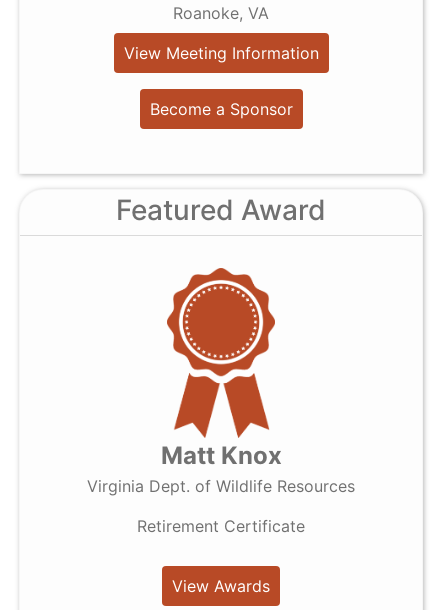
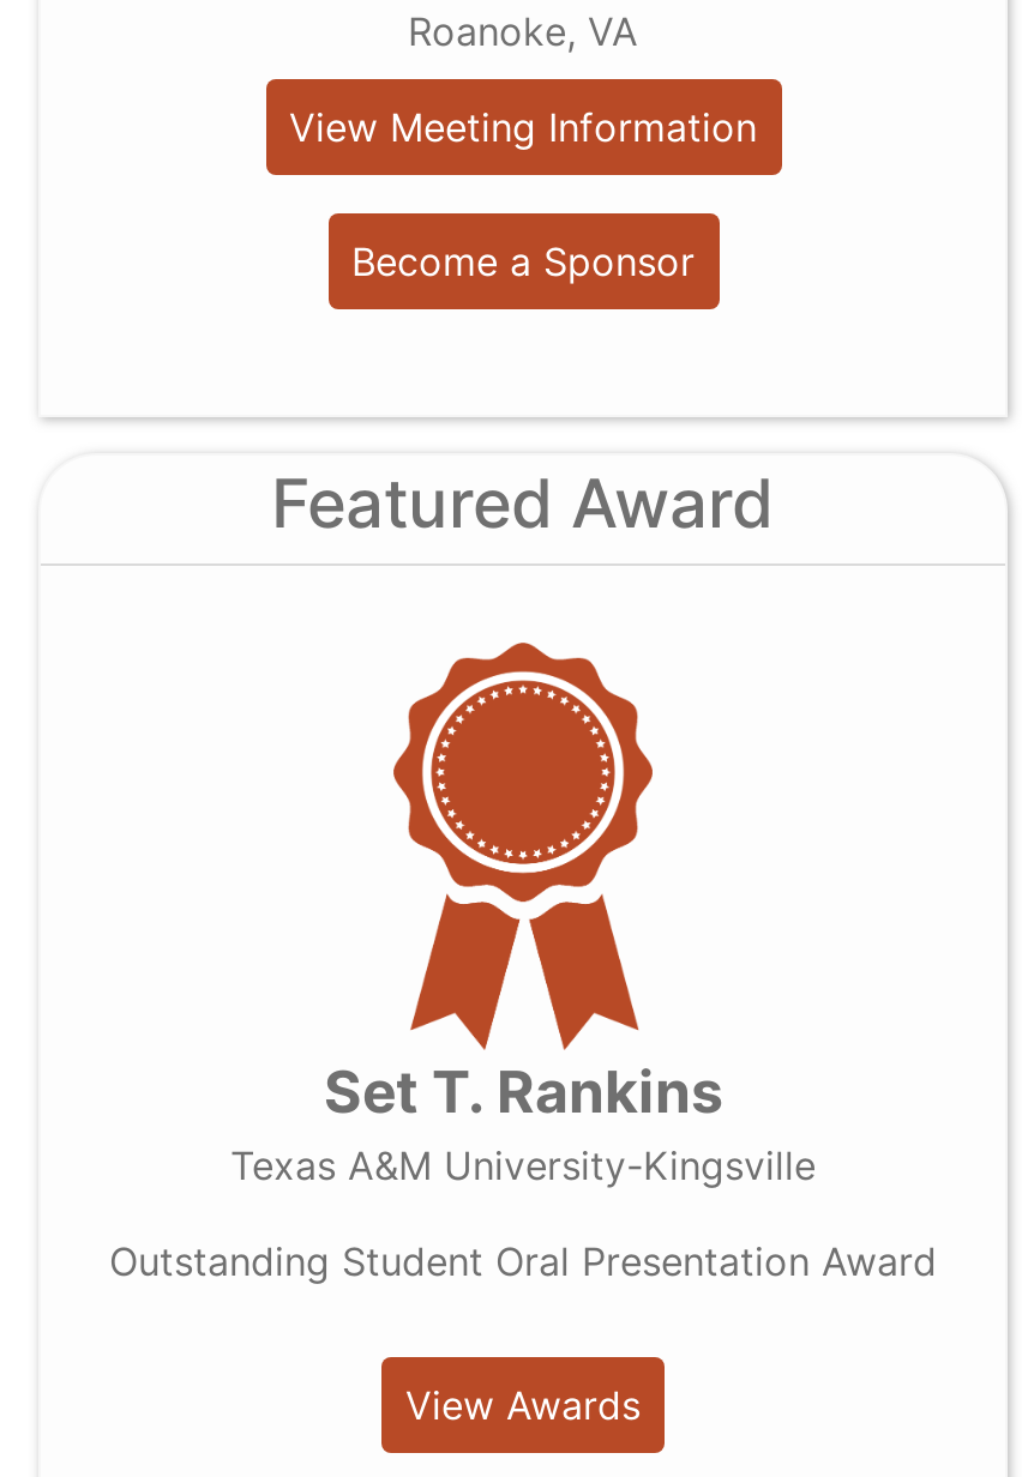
- Matt Knox
- Virginia Dept. of Wildlife Resources
+ Set T. Rankins
+ Texas A&M University-Kingsville

- Retirement Certificate
+ Outstanding Student Oral Presentation Award
